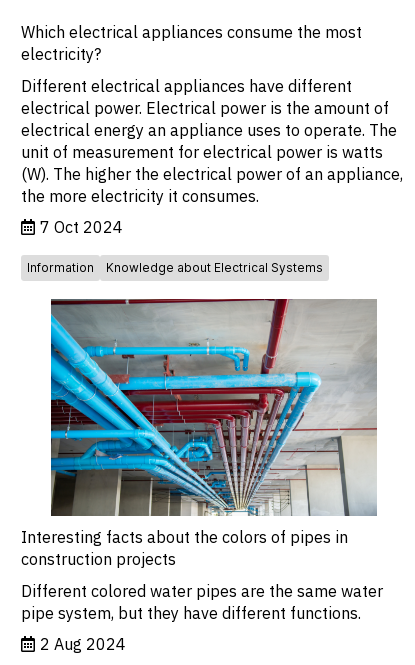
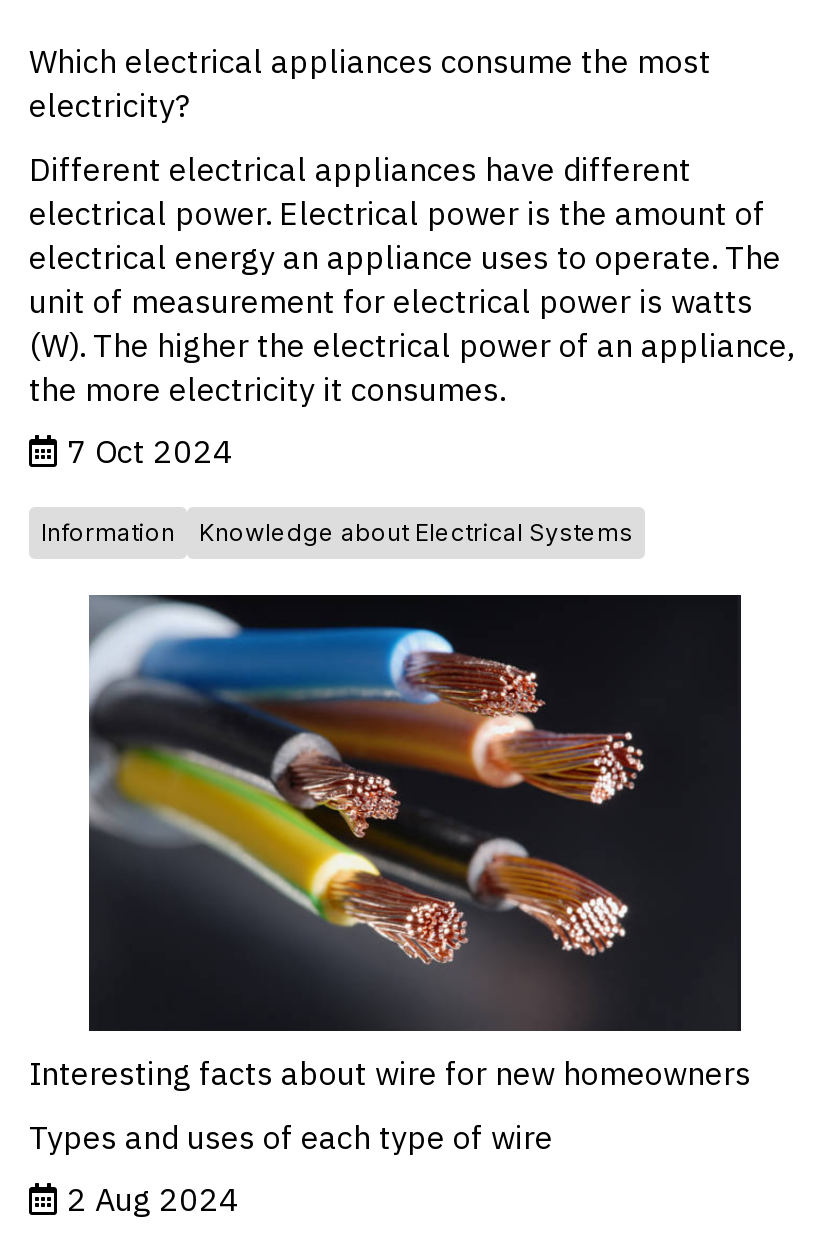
- [image]
- Interesting facts about the colors of pipes in
- construction projects
+ [image]
+ Interesting facts about wire for new homeowners

- Different colored water pipes are the same water
- pipe system, but they have different functions.
+ Types and uses of each type of wire
